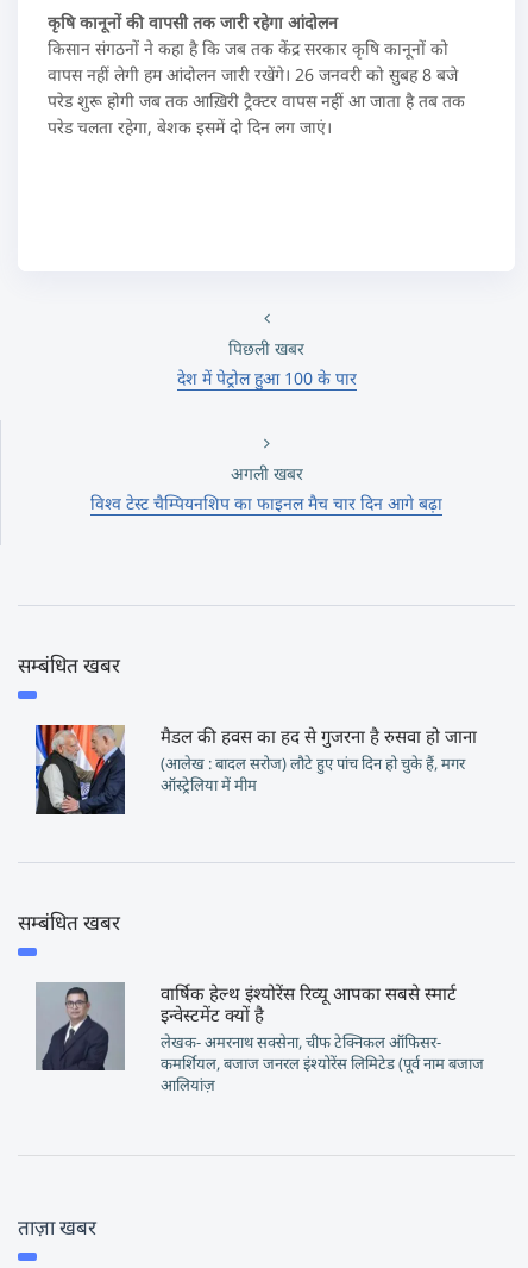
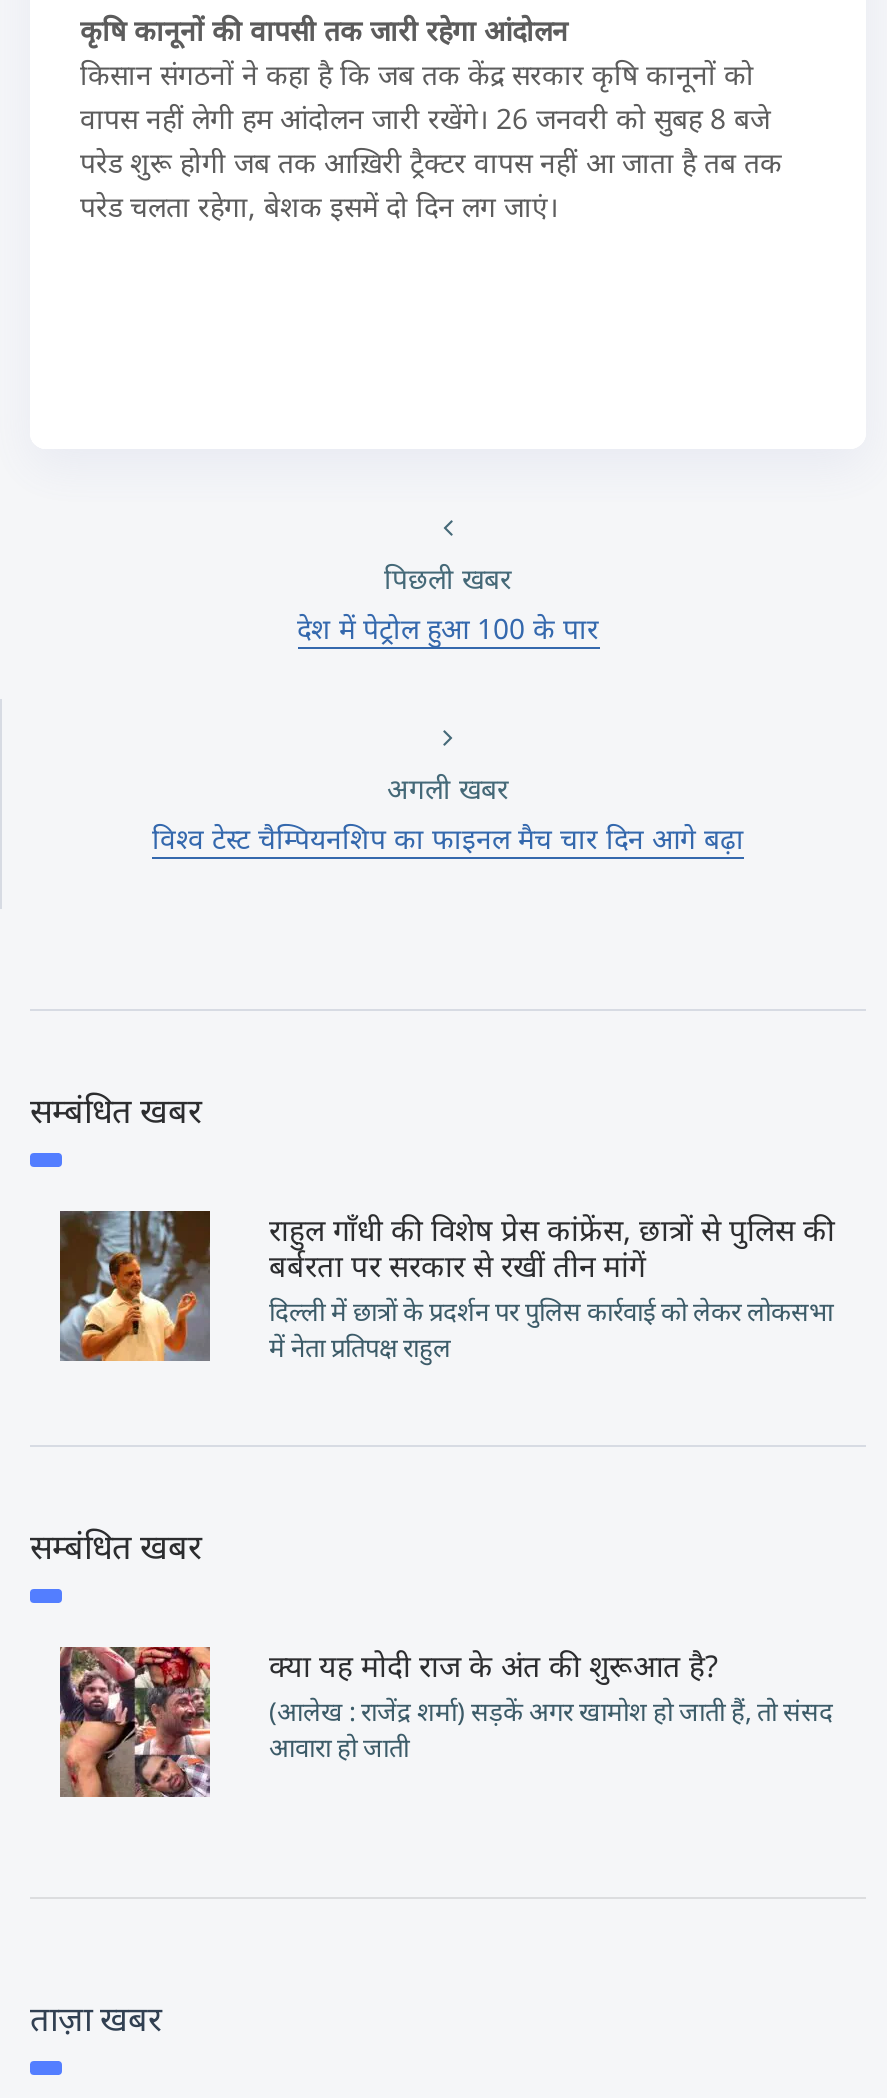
- [image]
- मैडल की हवस का हद से गुजरना है रुसवा हो जाना
- (आलेख : बादल सरोज) लौटे हुए पांच दिन हो चुके हैं, मगर
- ऑस्ट्रेलिया में मीम
+ [image]
+ राहुल गाँधी की विशेष प्रेस कांफ्रेंस, छात्रों से पुलिस की
+ बर्बरता पर सरकार से रखीं तीन मांगें
+ दिल्ली में छात्रों के प्रदर्शन पर पुलिस कार्रवाई को लेकर लोकसभा
+ में नेता प्रतिपक्ष राहुल

- [image]
- वार्षिक हेल्थ इंश्योरेंस रिव्यू आपका सबसे स्मार्ट
- इन्वेस्टमेंट क्यों है
- लेखक- अमरनाथ सक्सेना, चीफ टेक्निकल ऑफिसर-
- कमर्शियल, बजाज जनरल इंश्योरेंस लिमिटेड (पूर्व नाम बजाज
- आलियांज़
+ [image]
+ क्या यह मोदी राज के अंत की शुरूआत है?
+ (आलेख : राजेंद्र शर्मा) सड़कें अगर खामोश हो जाती हैं, तो संसद
+ आवारा हो जाती
